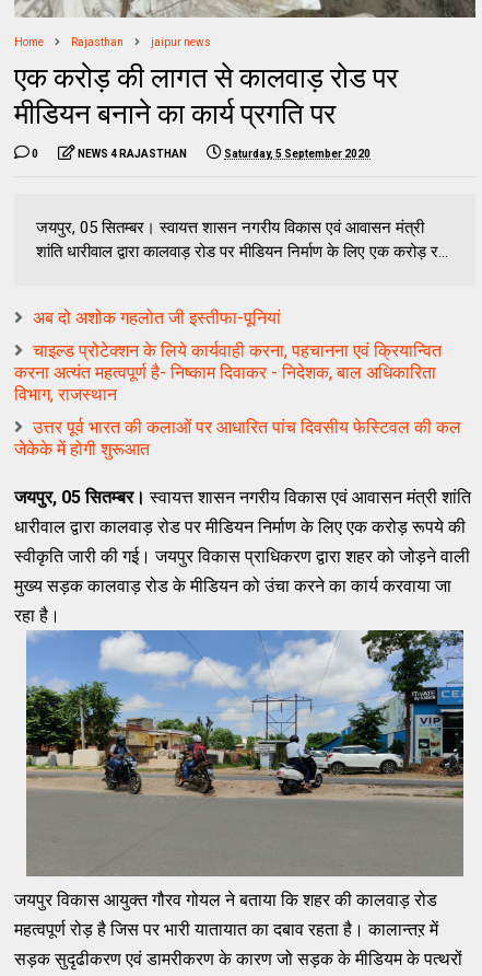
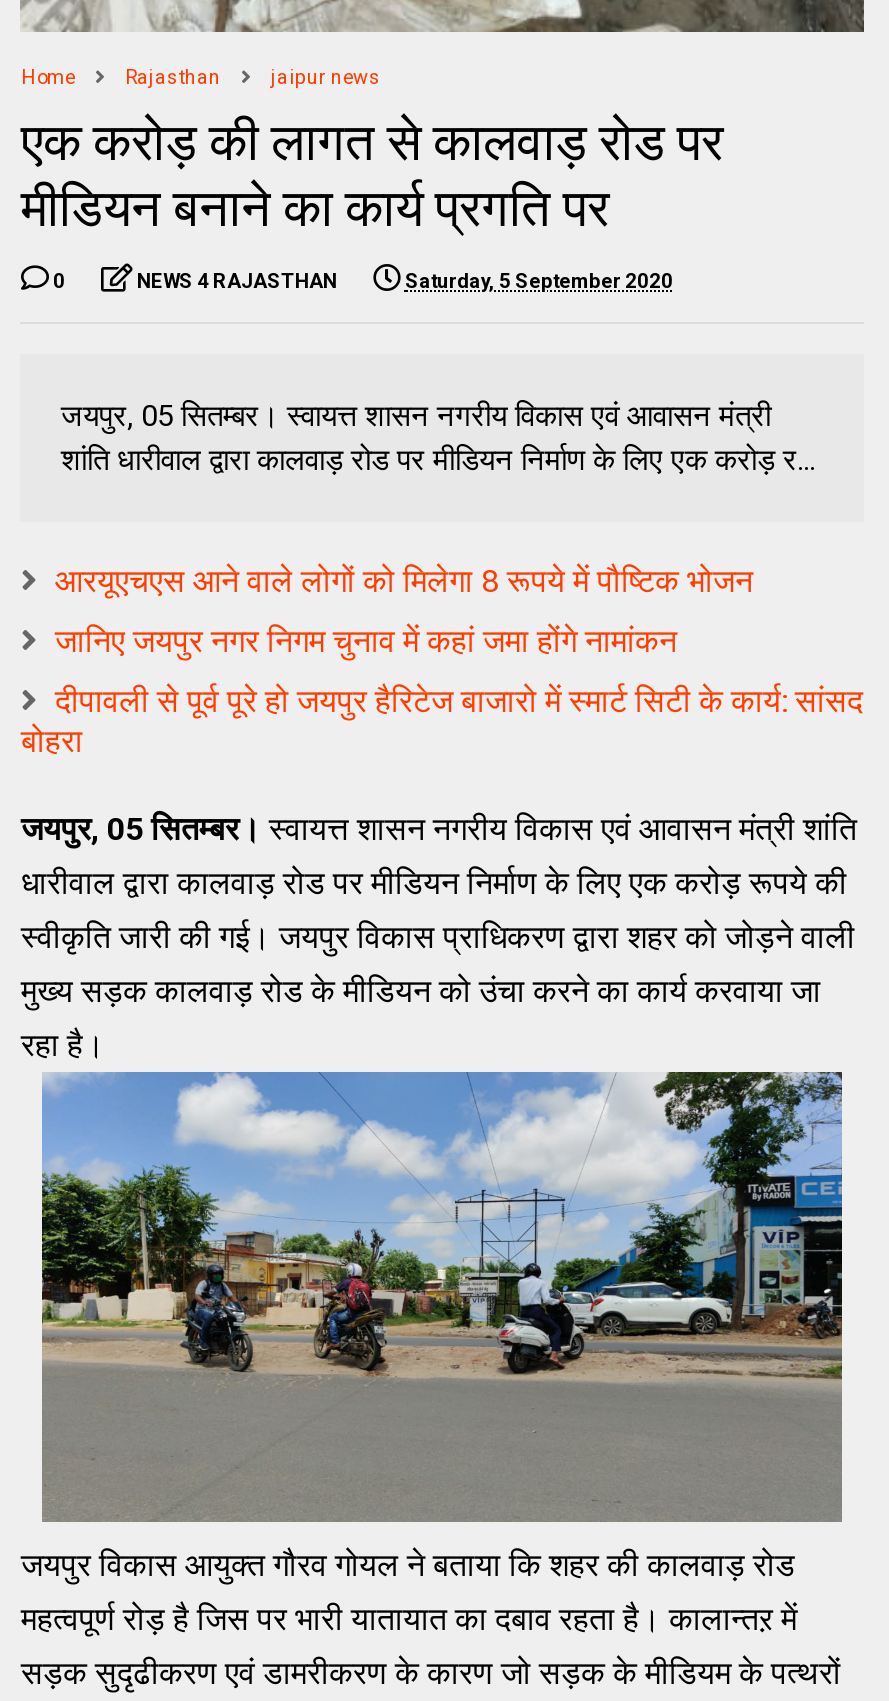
- अब दो अशोक गहलोत जी इस्तीफा-पूनियां
+ आरयूएचएस आने वाले लोगों को मिलेगा 8 रूपये में पौष्टिक भोजन

- चाइल्ड प्रोटेक्शन के लिये कार्यवाही करना, पहचानना एवं क्रियान्वित
- करना अत्यंत महत्वपूर्ण है- निष्काम दिवाकर - निदेशक, बाल अधिकारिता
- विभाग, राजस्थान
+ जानिए जयपुर नगर निगम चुनाव में कहां जमा होंगे नामांकन

- उत्तर पूर्व भारत की कलाओं पर आधारित पांच दिवसीय फेस्टिवल की कल
- जेकेके में होगी शुरूआत
+ दीपावली से पूर्व पूरे हो जयपुर हैरिटेज बाजारो में स्मार्ट सिटी के कार्य: सांसद
+ बोहरा
